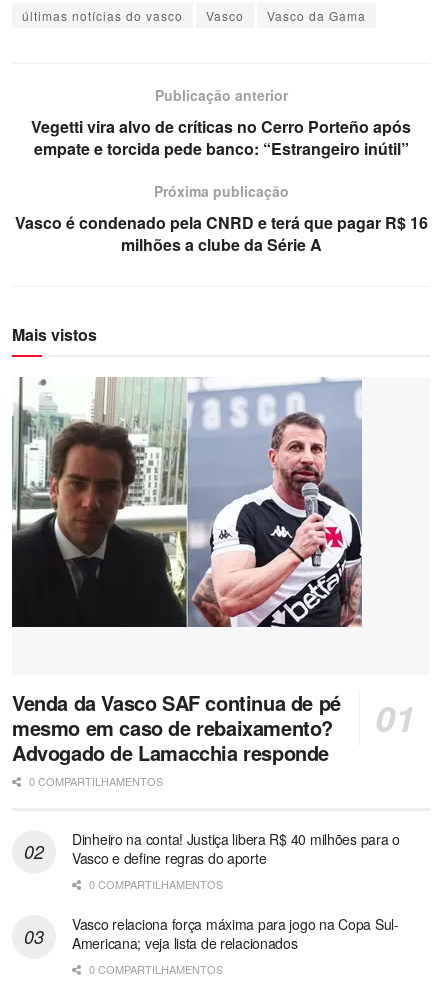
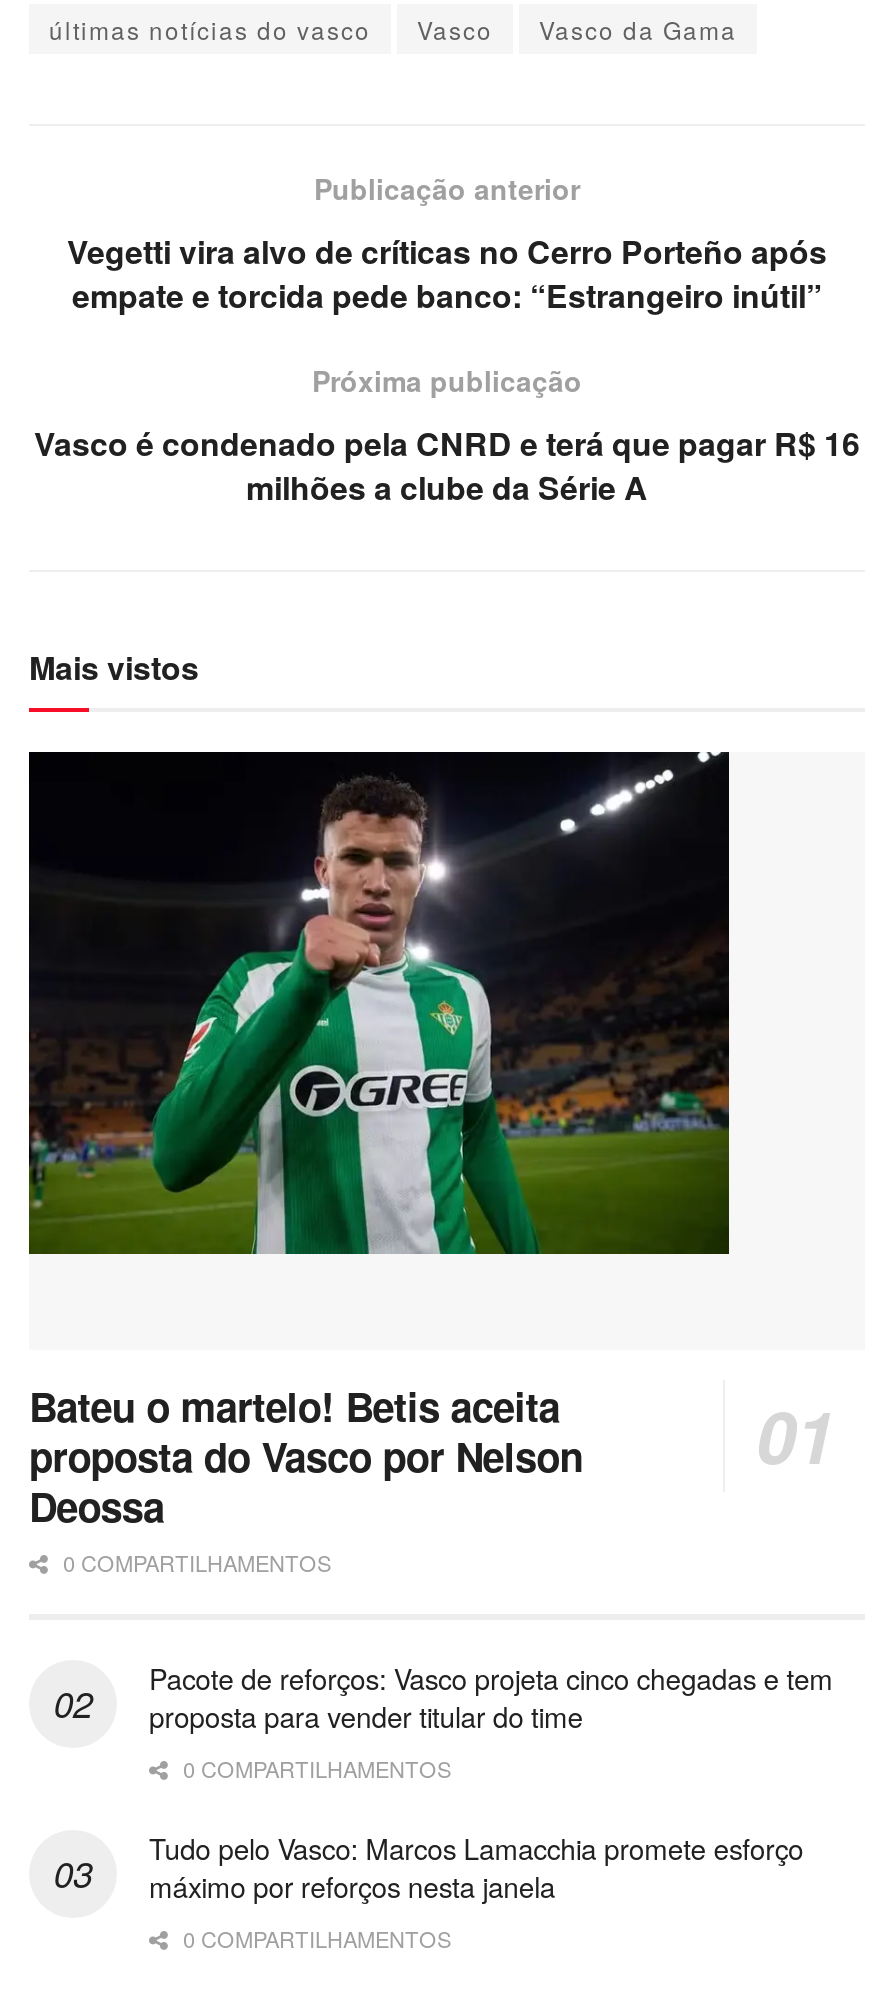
- [image]
+ [image]

- Venda da Vasco SAF continua de pé
- mesmo em caso de rebaixamento?
- Advogado de Lamacchia responde
+ Bateu o martelo! Betis aceita
+ proposta do Vasco por Nelson
+ Deossa

- Dinheiro na conta! Justiça libera R$ 40 milhões para o
- Vasco e define regras do aporte
+ Pacote de reforços: Vasco projeta cinco chegadas e tem
+ proposta para vender titular do time

- Vasco relaciona força máxima para jogo na Copa Sul-
- Americana; veja lista de relacionados
+ Tudo pelo Vasco: Marcos Lamacchia promete esforço
+ máximo por reforços nesta janela
